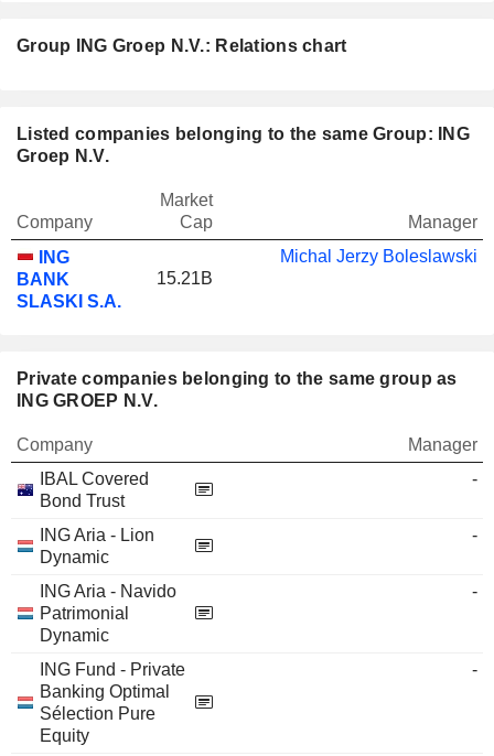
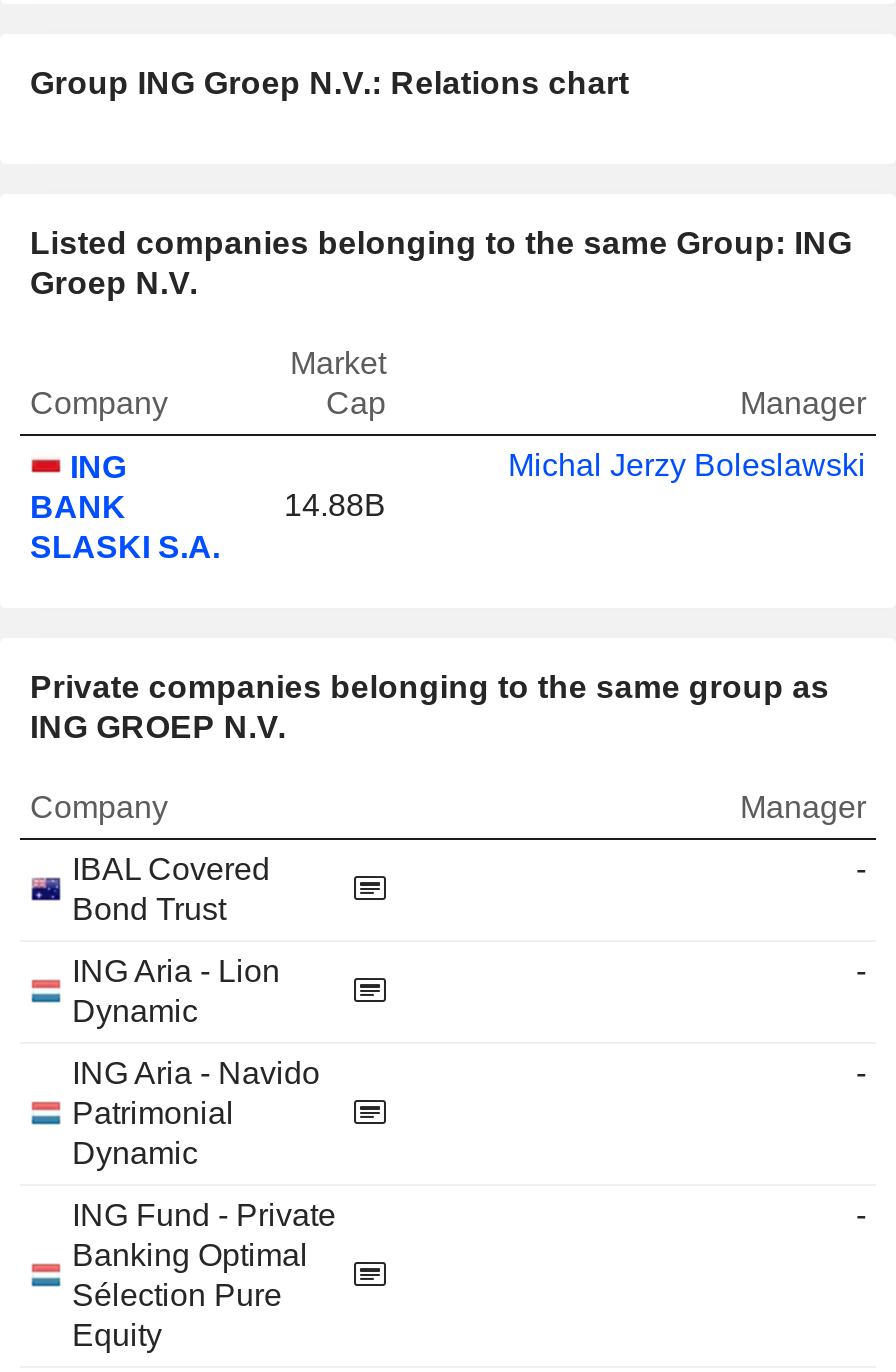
- 15.21B
+ 14.88B
